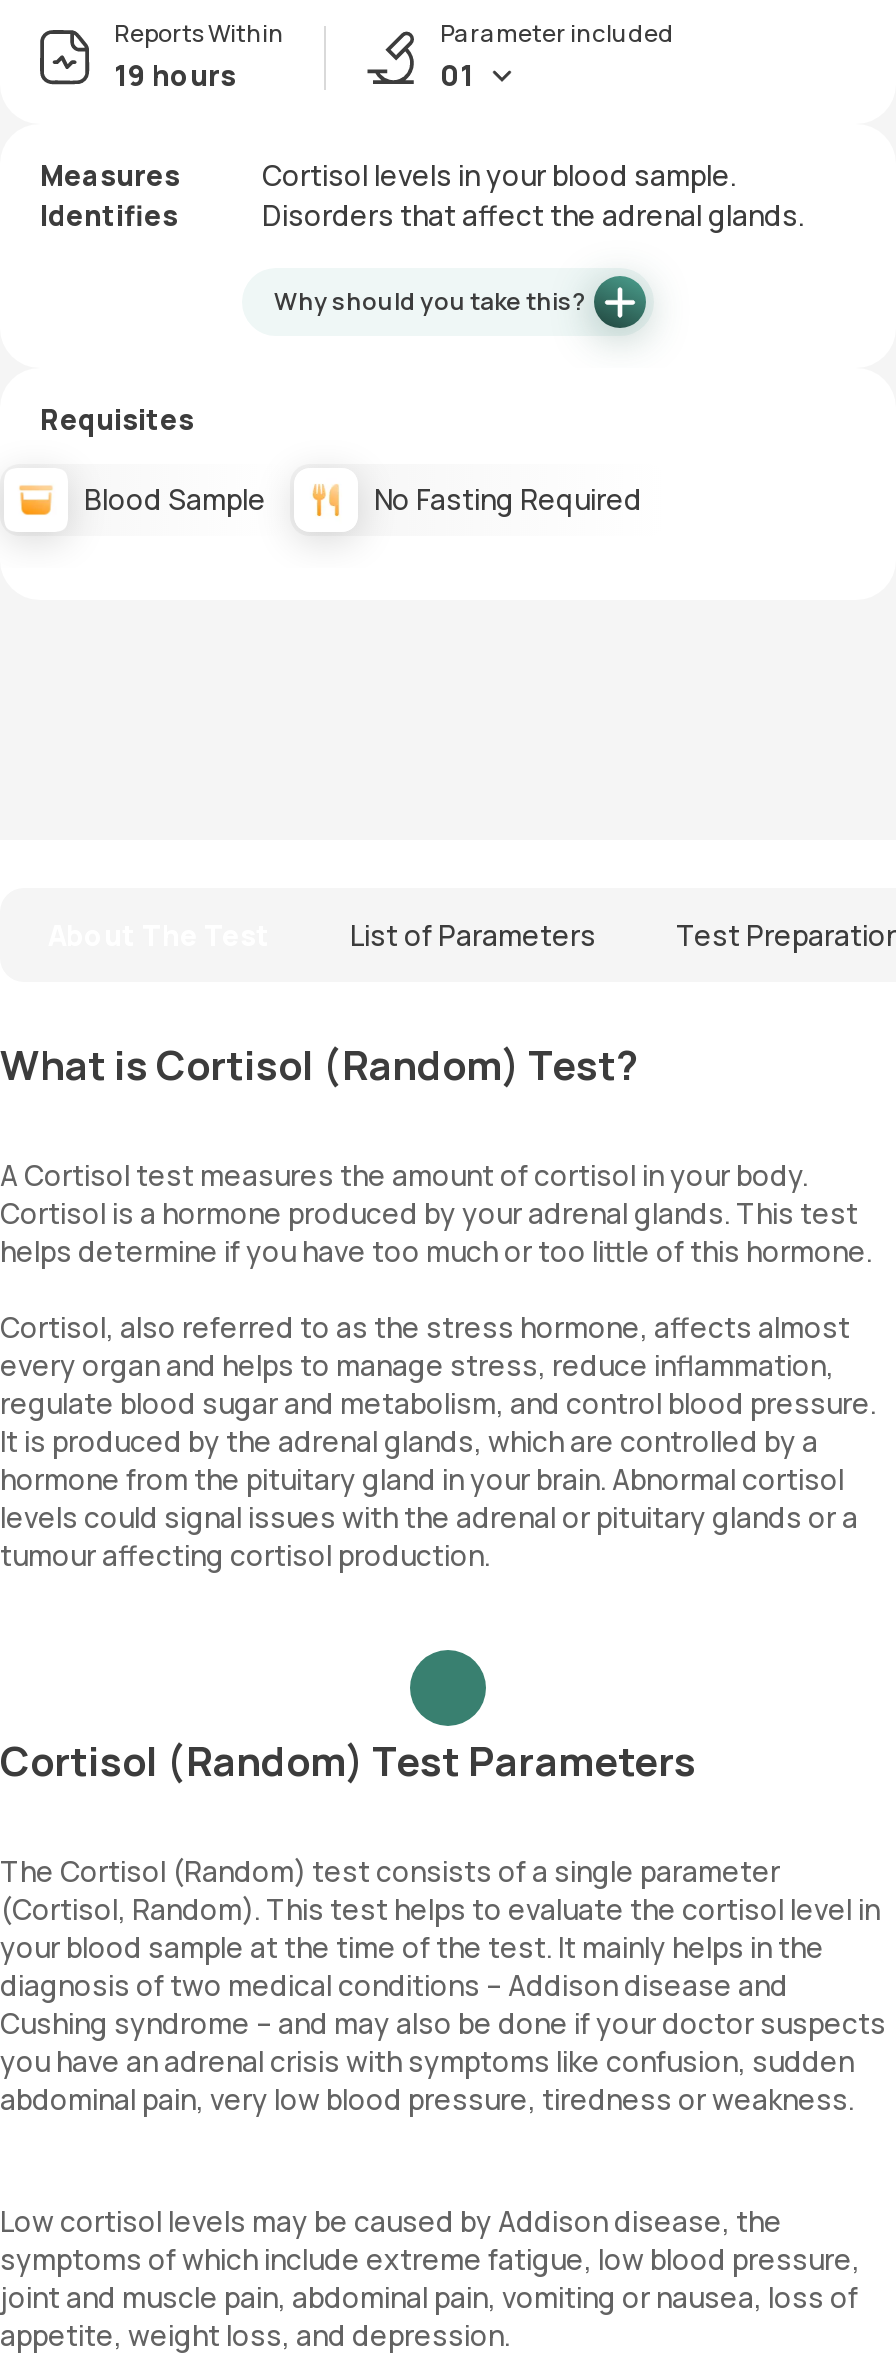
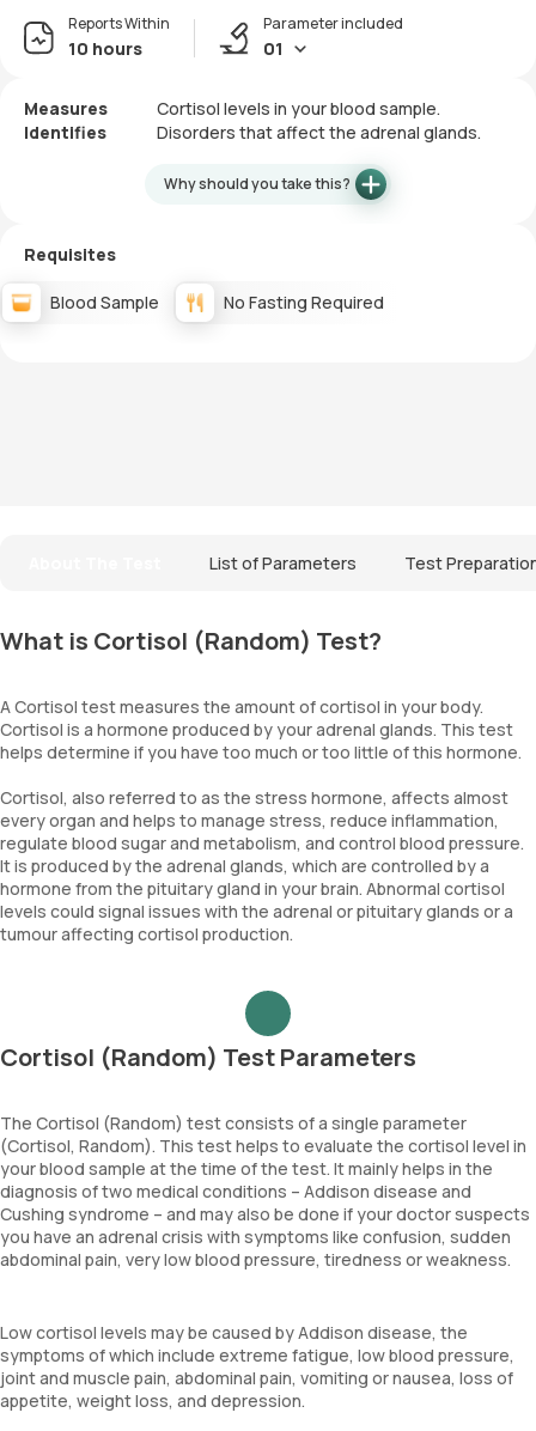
- 19 hours
+ 10 hours
